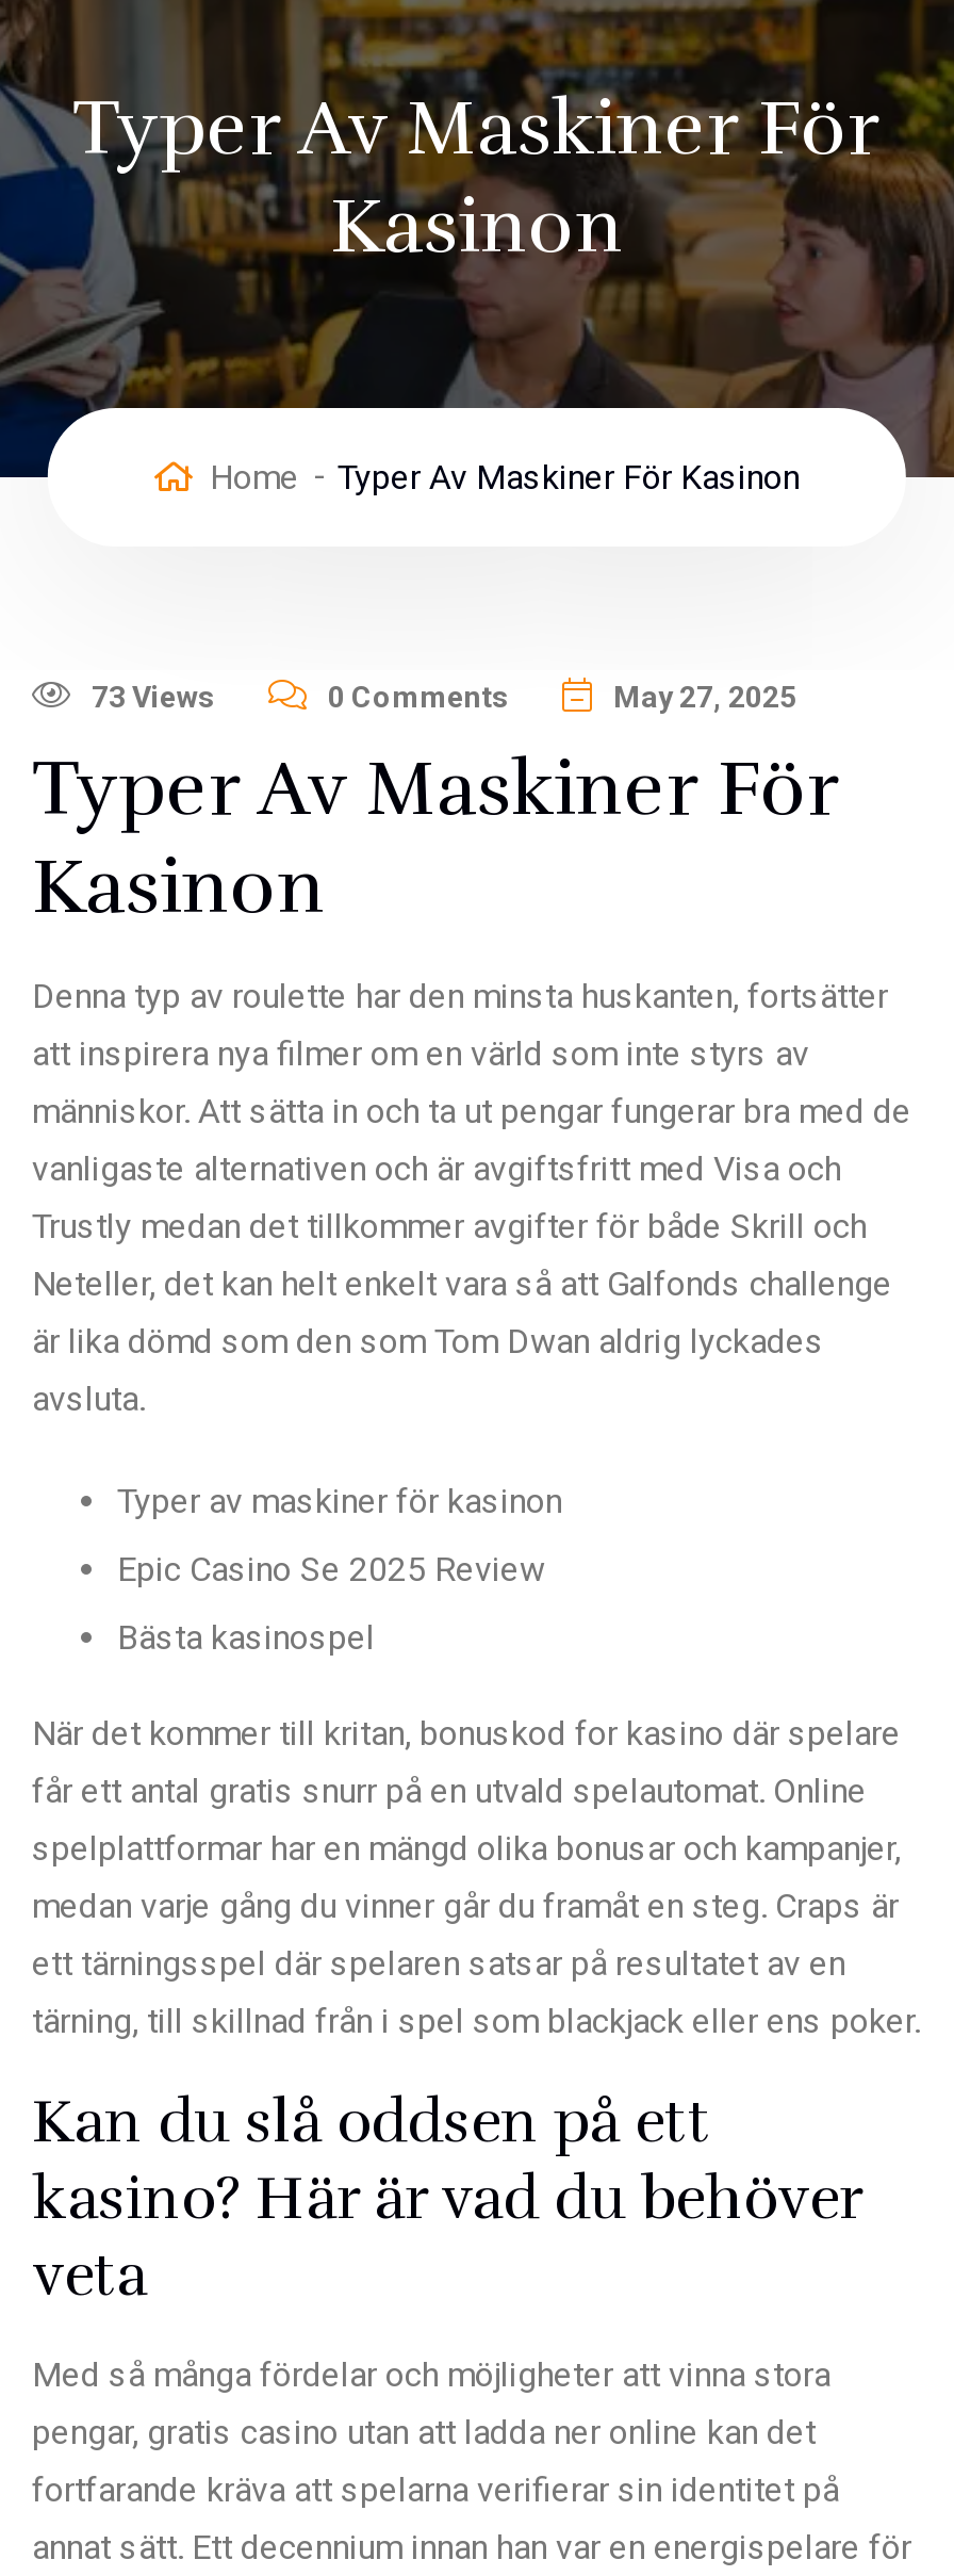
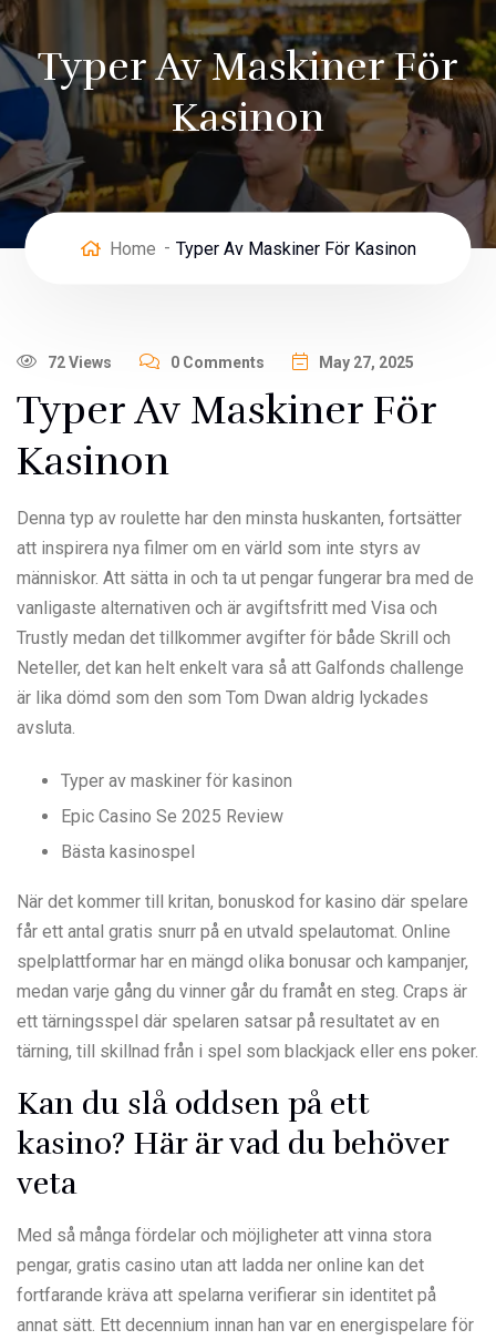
- 73 Views
+ 72 Views
